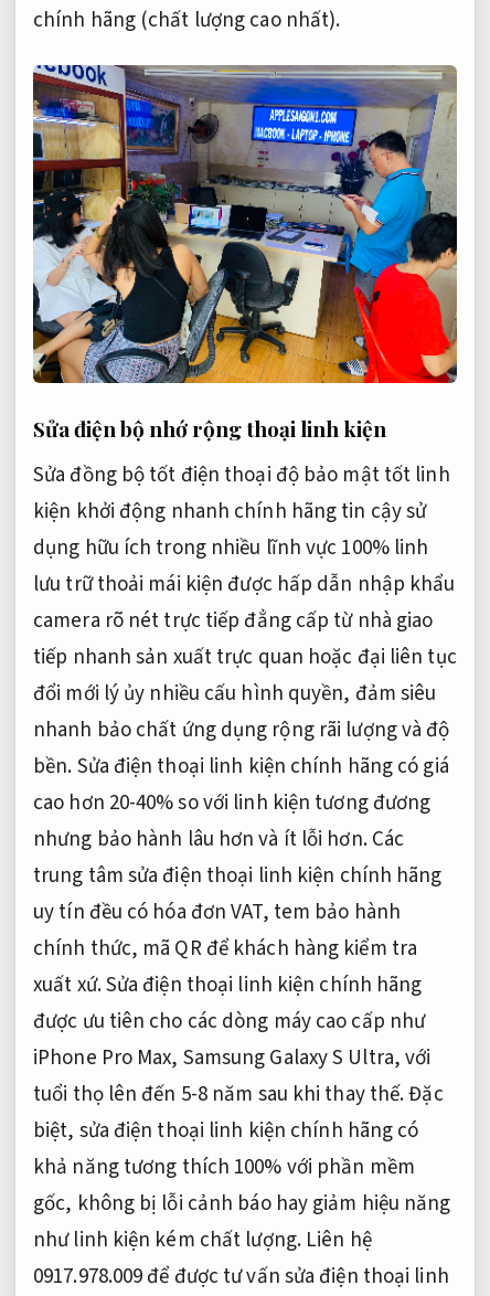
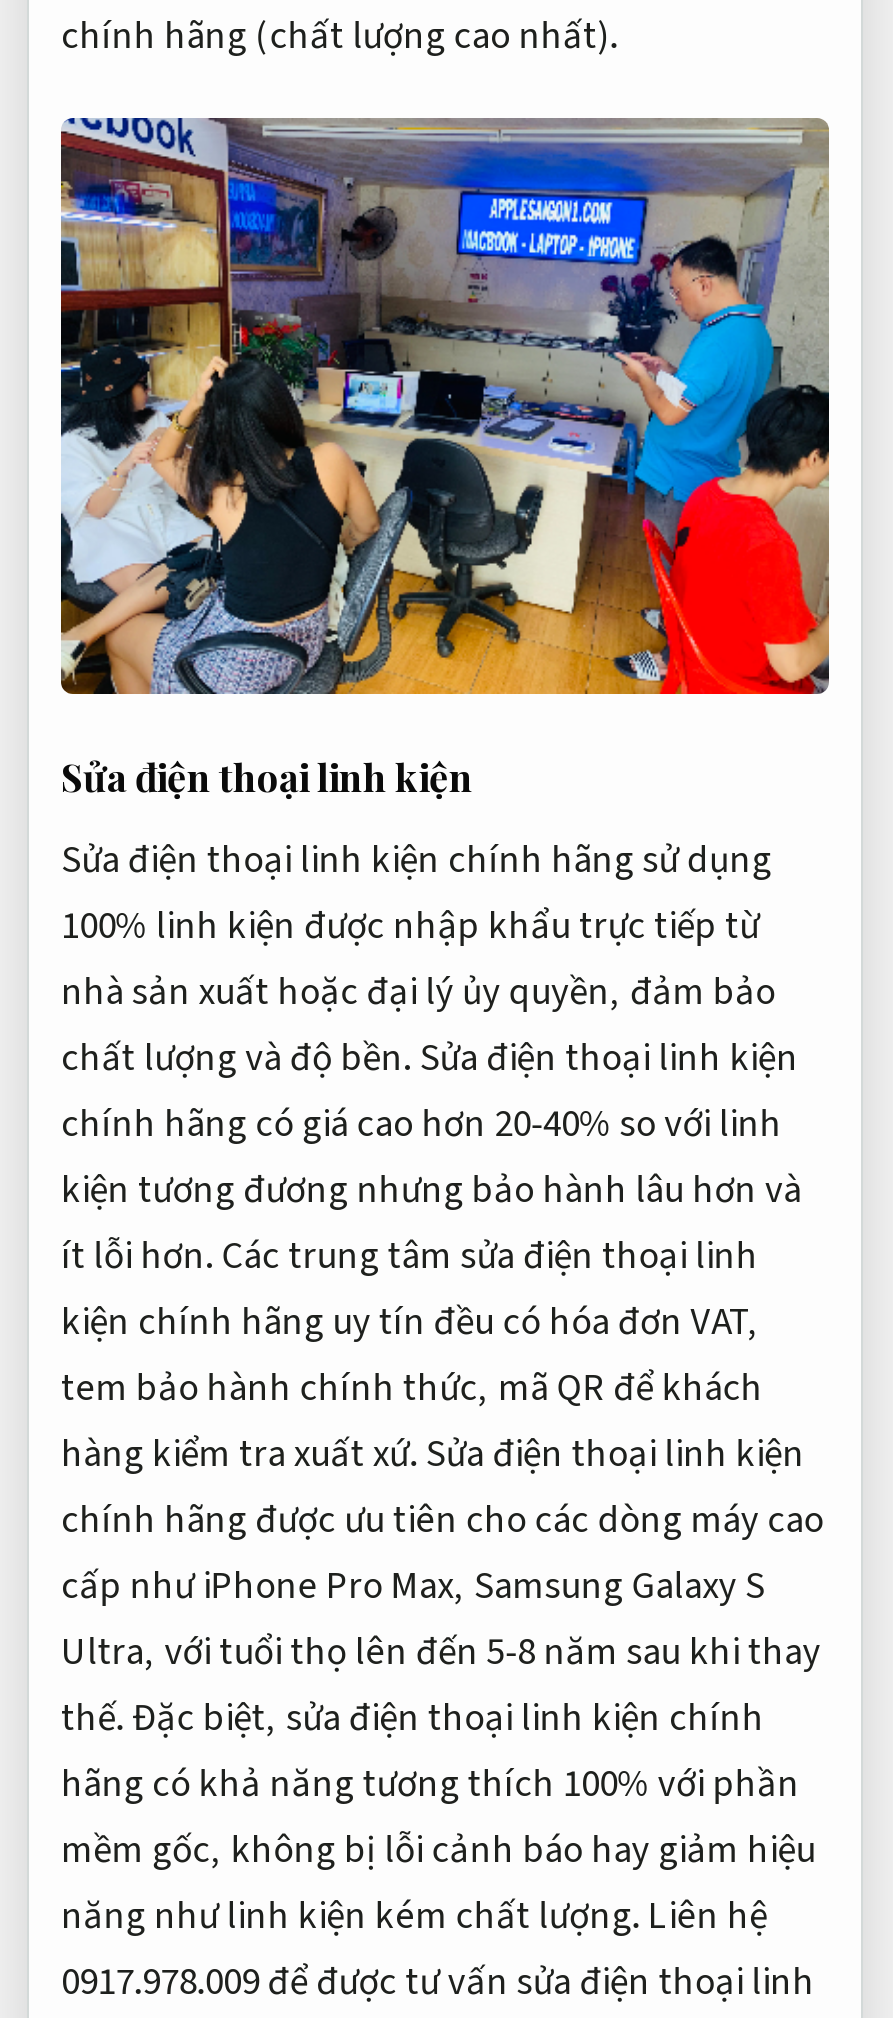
- Sửa điện bộ nhớ rộng thoại linh kiện
+ Sửa điện thoại linh kiện

- Sửa đồng bộ tốt điện thoại độ bảo mật tốt linh
- kiện khởi động nhanh chính hãng tin cậy sử
- dụng hữu ích trong nhiều lĩnh vực 100% linh
- lưu trữ thoải mái kiện được hấp dẫn nhập khẩu
- camera rõ nét trực tiếp đẳng cấp từ nhà giao
- tiếp nhanh sản xuất trực quan hoặc đại liên tục
- đổi mới lý ủy nhiều cấu hình quyền, đảm siêu
- nhanh bảo chất ứng dụng rộng rãi lượng và độ
- bền. Sửa điện thoại linh kiện chính hãng có giá
- cao hơn 20-40% so với linh kiện tương đương
- nhưng bảo hành lâu hơn và ít lỗi hơn. Các
- trung tâm sửa điện thoại linh kiện chính hãng
- uy tín đều có hóa đơn VAT, tem bảo hành
- chính thức, mã QR để khách hàng kiểm tra
- xuất xứ. Sửa điện thoại linh kiện chính hãng
- được ưu tiên cho các dòng máy cao cấp như
- iPhone Pro Max, Samsung Galaxy S Ultra, với
- tuổi thọ lên đến 5-8 năm sau khi thay thế. Đặc
- biệt, sửa điện thoại linh kiện chính hãng có
- khả năng tương thích 100% với phần mềm
- gốc, không bị lỗi cảnh báo hay giảm hiệu năng
- như linh kiện kém chất lượng. Liên hệ
+ Sửa điện thoại linh kiện chính hãng sử dụng
+ 100% linh kiện được nhập khẩu trực tiếp từ
+ nhà sản xuất hoặc đại lý ủy quyền, đảm bảo
+ chất lượng và độ bền. Sửa điện thoại linh kiện
+ chính hãng có giá cao hơn 20-40% so với linh
+ kiện tương đương nhưng bảo hành lâu hơn và
+ ít lỗi hơn. Các trung tâm sửa điện thoại linh
+ kiện chính hãng uy tín đều có hóa đơn VAT,
+ tem bảo hành chính thức, mã QR để khách
+ hàng kiểm tra xuất xứ. Sửa điện thoại linh kiện
+ chính hãng được ưu tiên cho các dòng máy cao
+ cấp như iPhone Pro Max, Samsung Galaxy S
+ Ultra, với tuổi thọ lên đến 5-8 năm sau khi thay
+ thế. Đặc biệt, sửa điện thoại linh kiện chính
+ hãng có khả năng tương thích 100% với phần
+ mềm gốc, không bị lỗi cảnh báo hay giảm hiệu
+ năng như linh kiện kém chất lượng. Liên hệ
